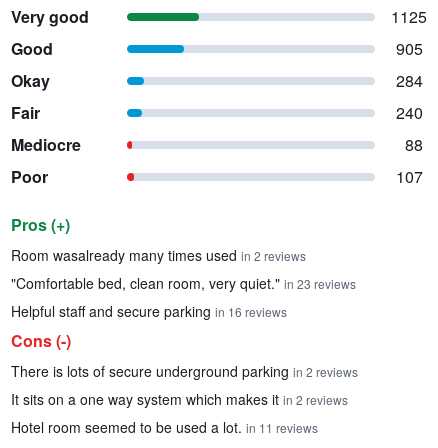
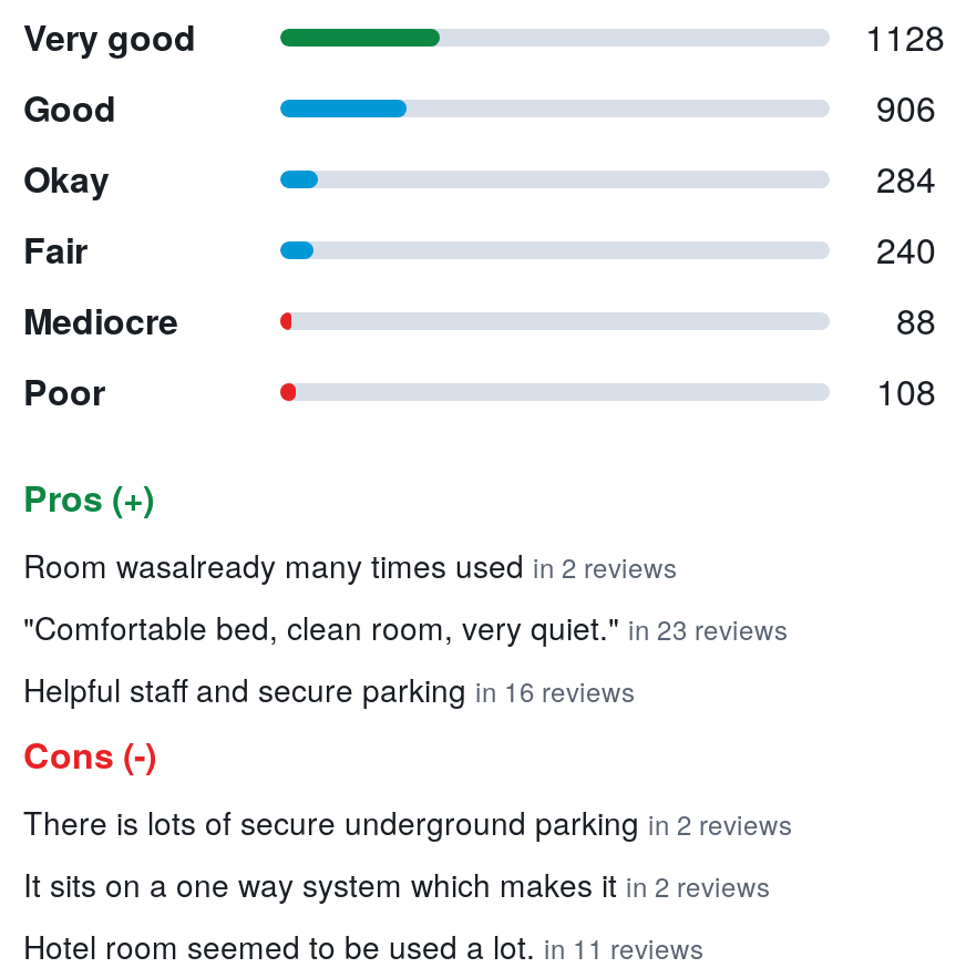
- 1125
+ 1128

- 905
+ 906

- 107
+ 108
